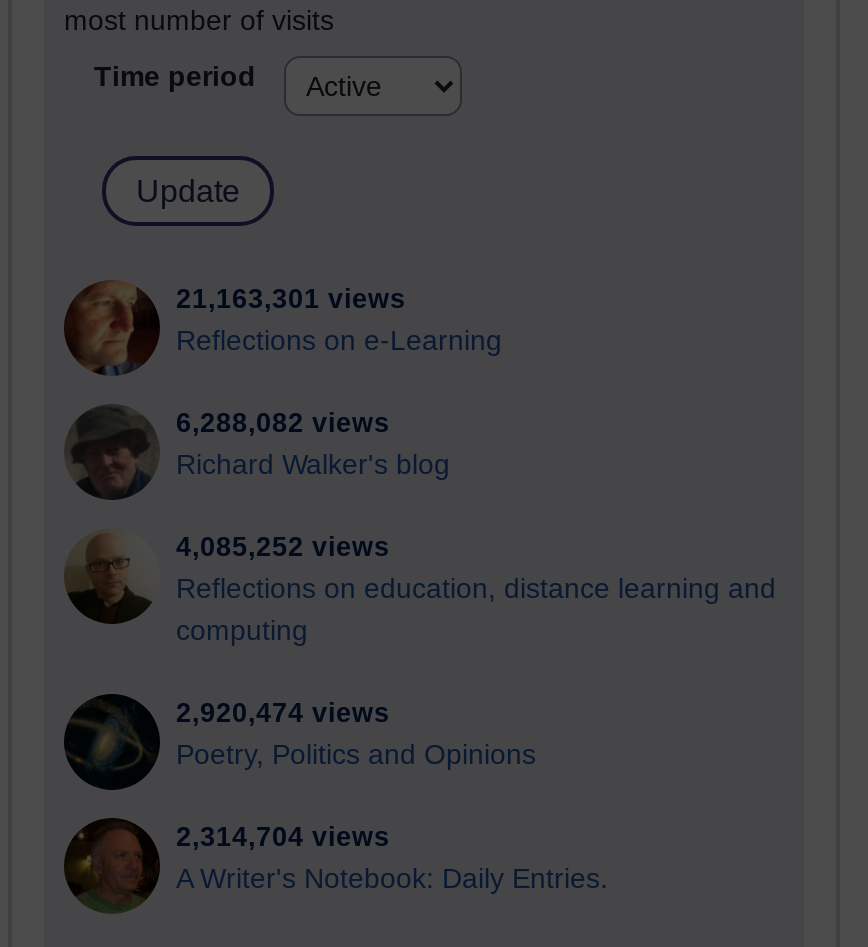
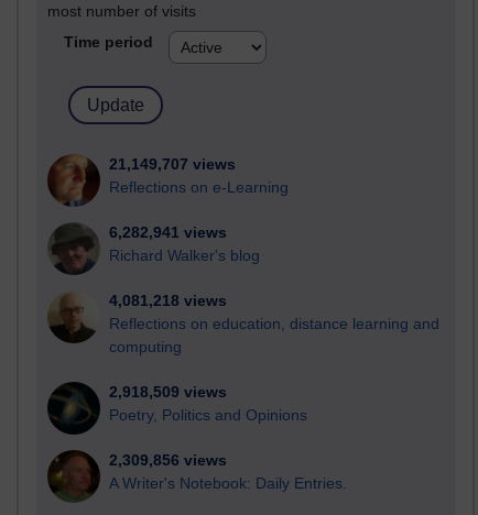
- 21,163,301 views
+ 21,149,707 views

- 6,288,082 views
+ 6,282,941 views

- 4,085,252 views
+ 4,081,218 views

- 2,920,474 views
+ 2,918,509 views

- 2,314,704 views
+ 2,309,856 views
